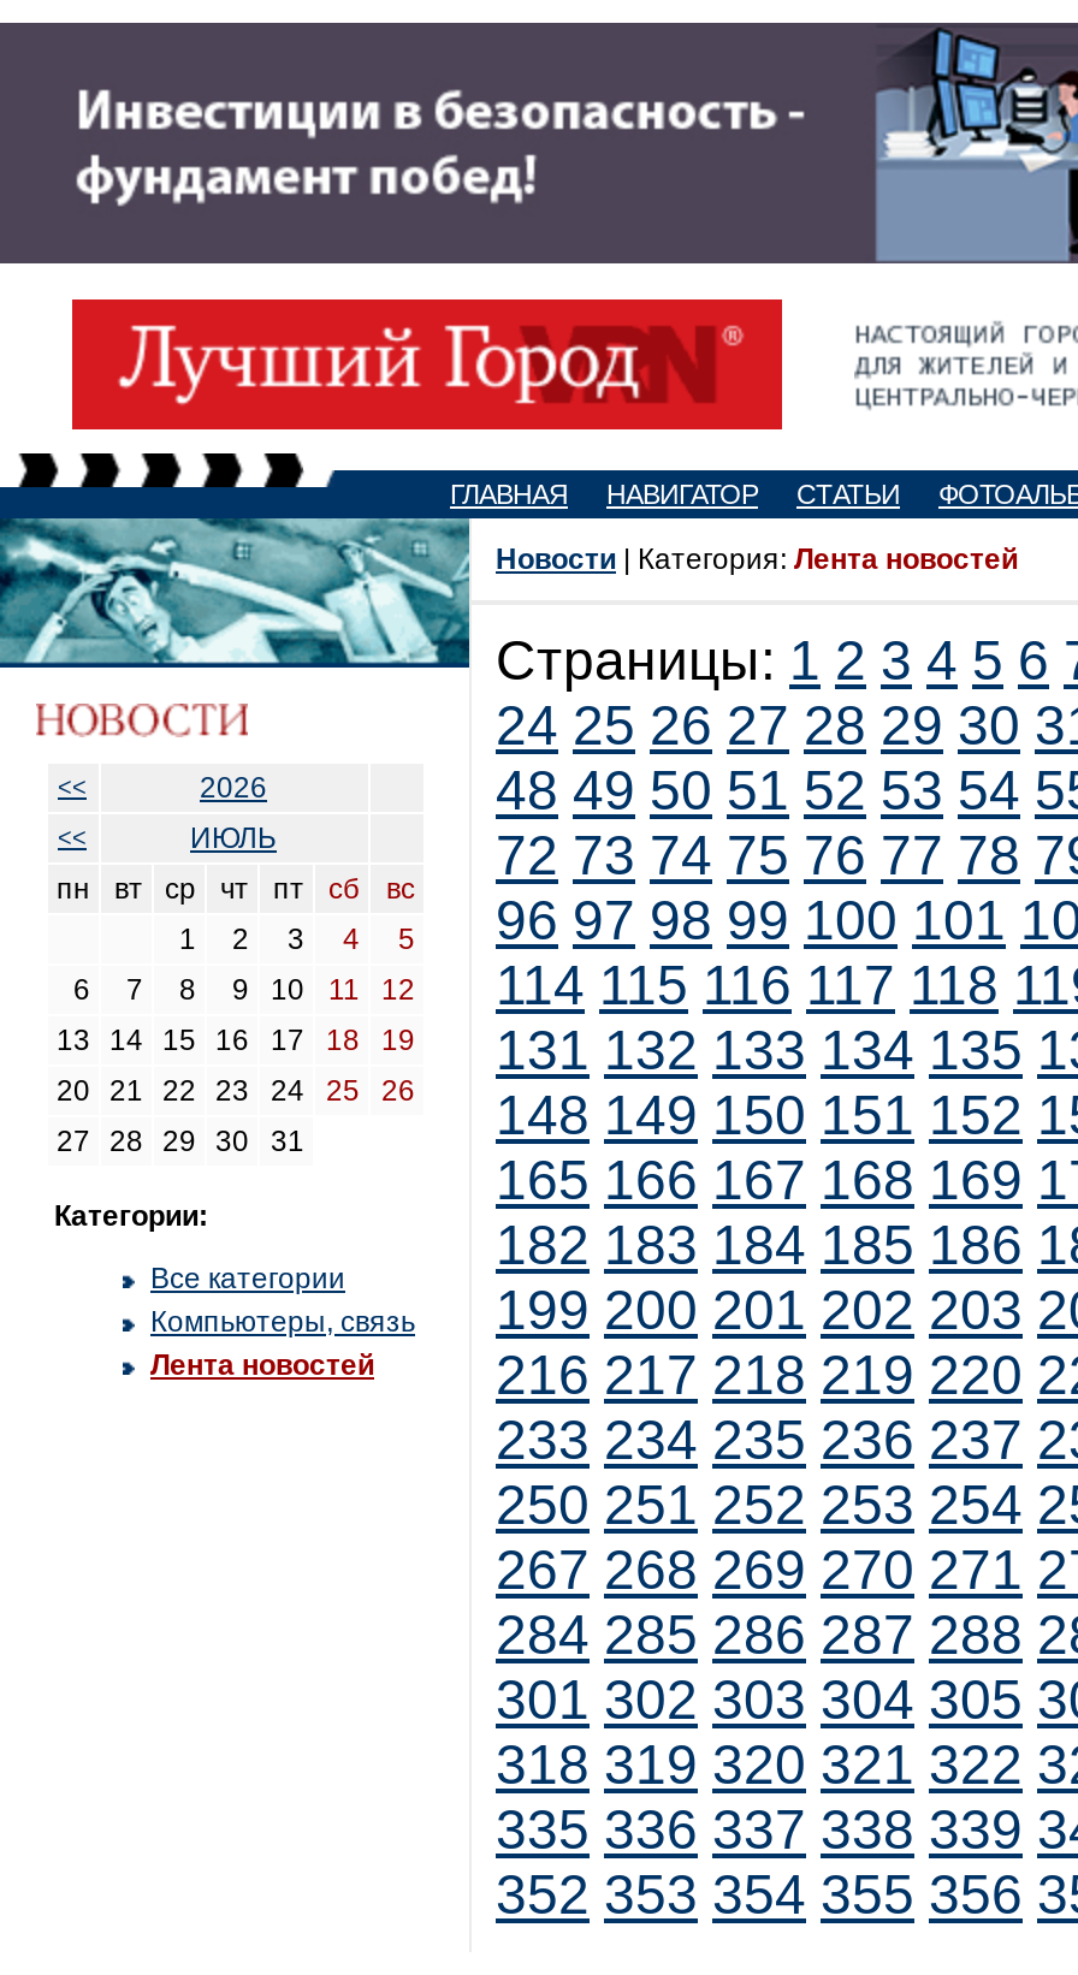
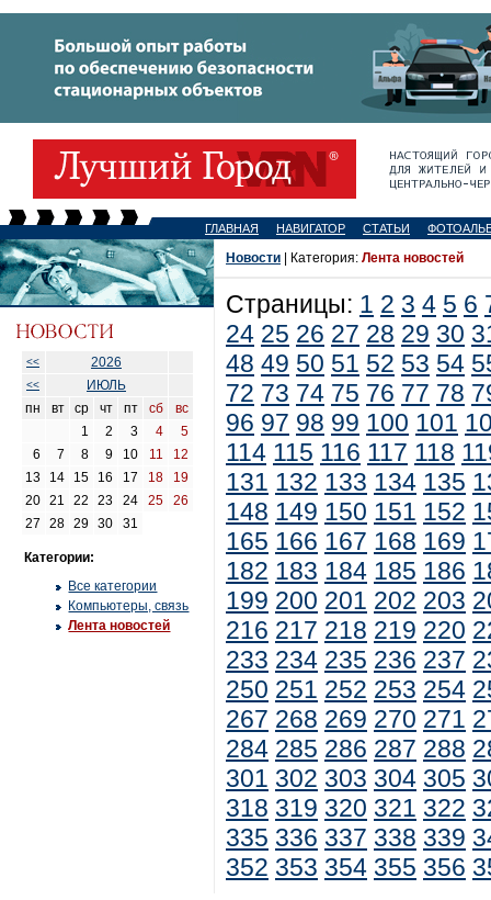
- [image]
+ [image]
